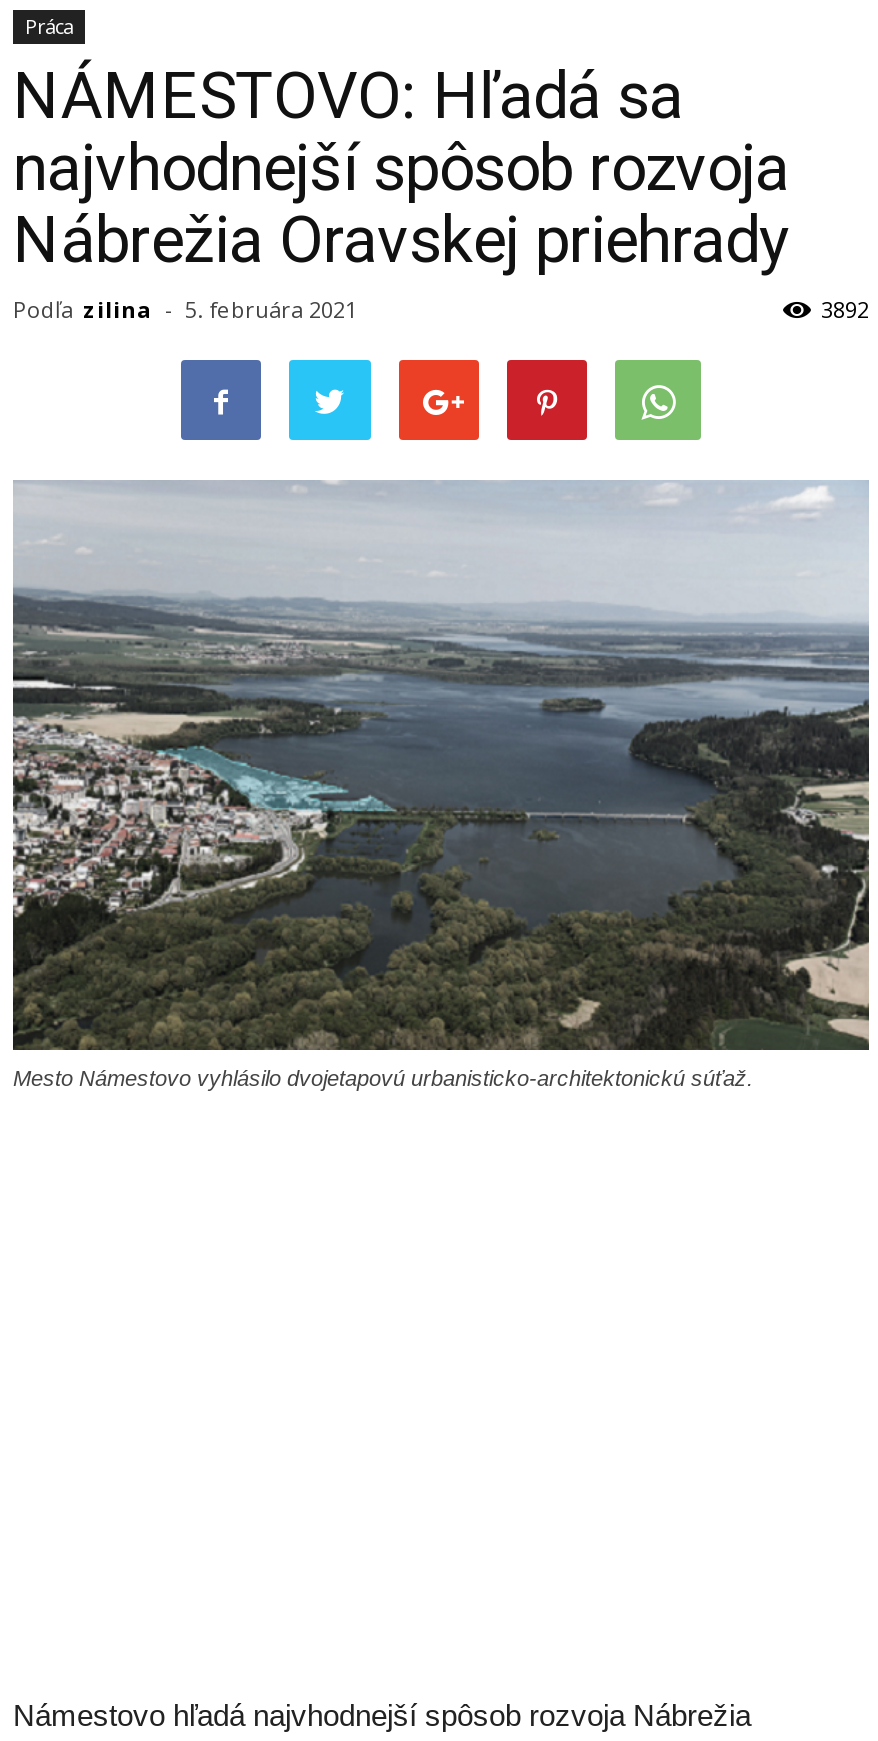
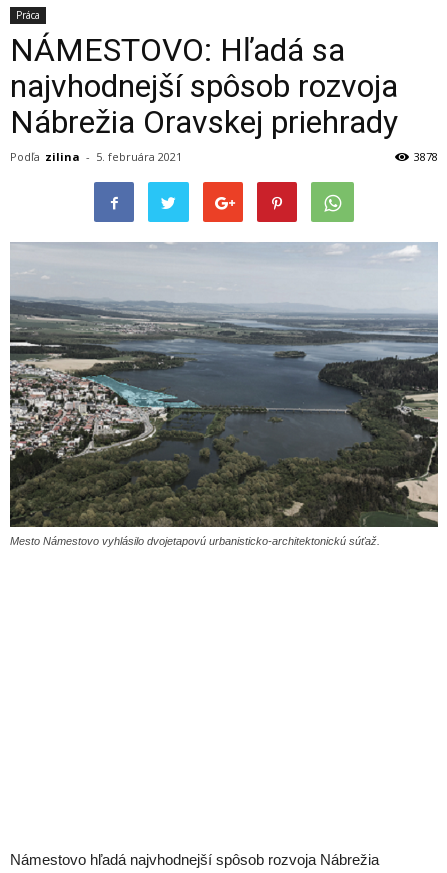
- 3892
+ 3878
